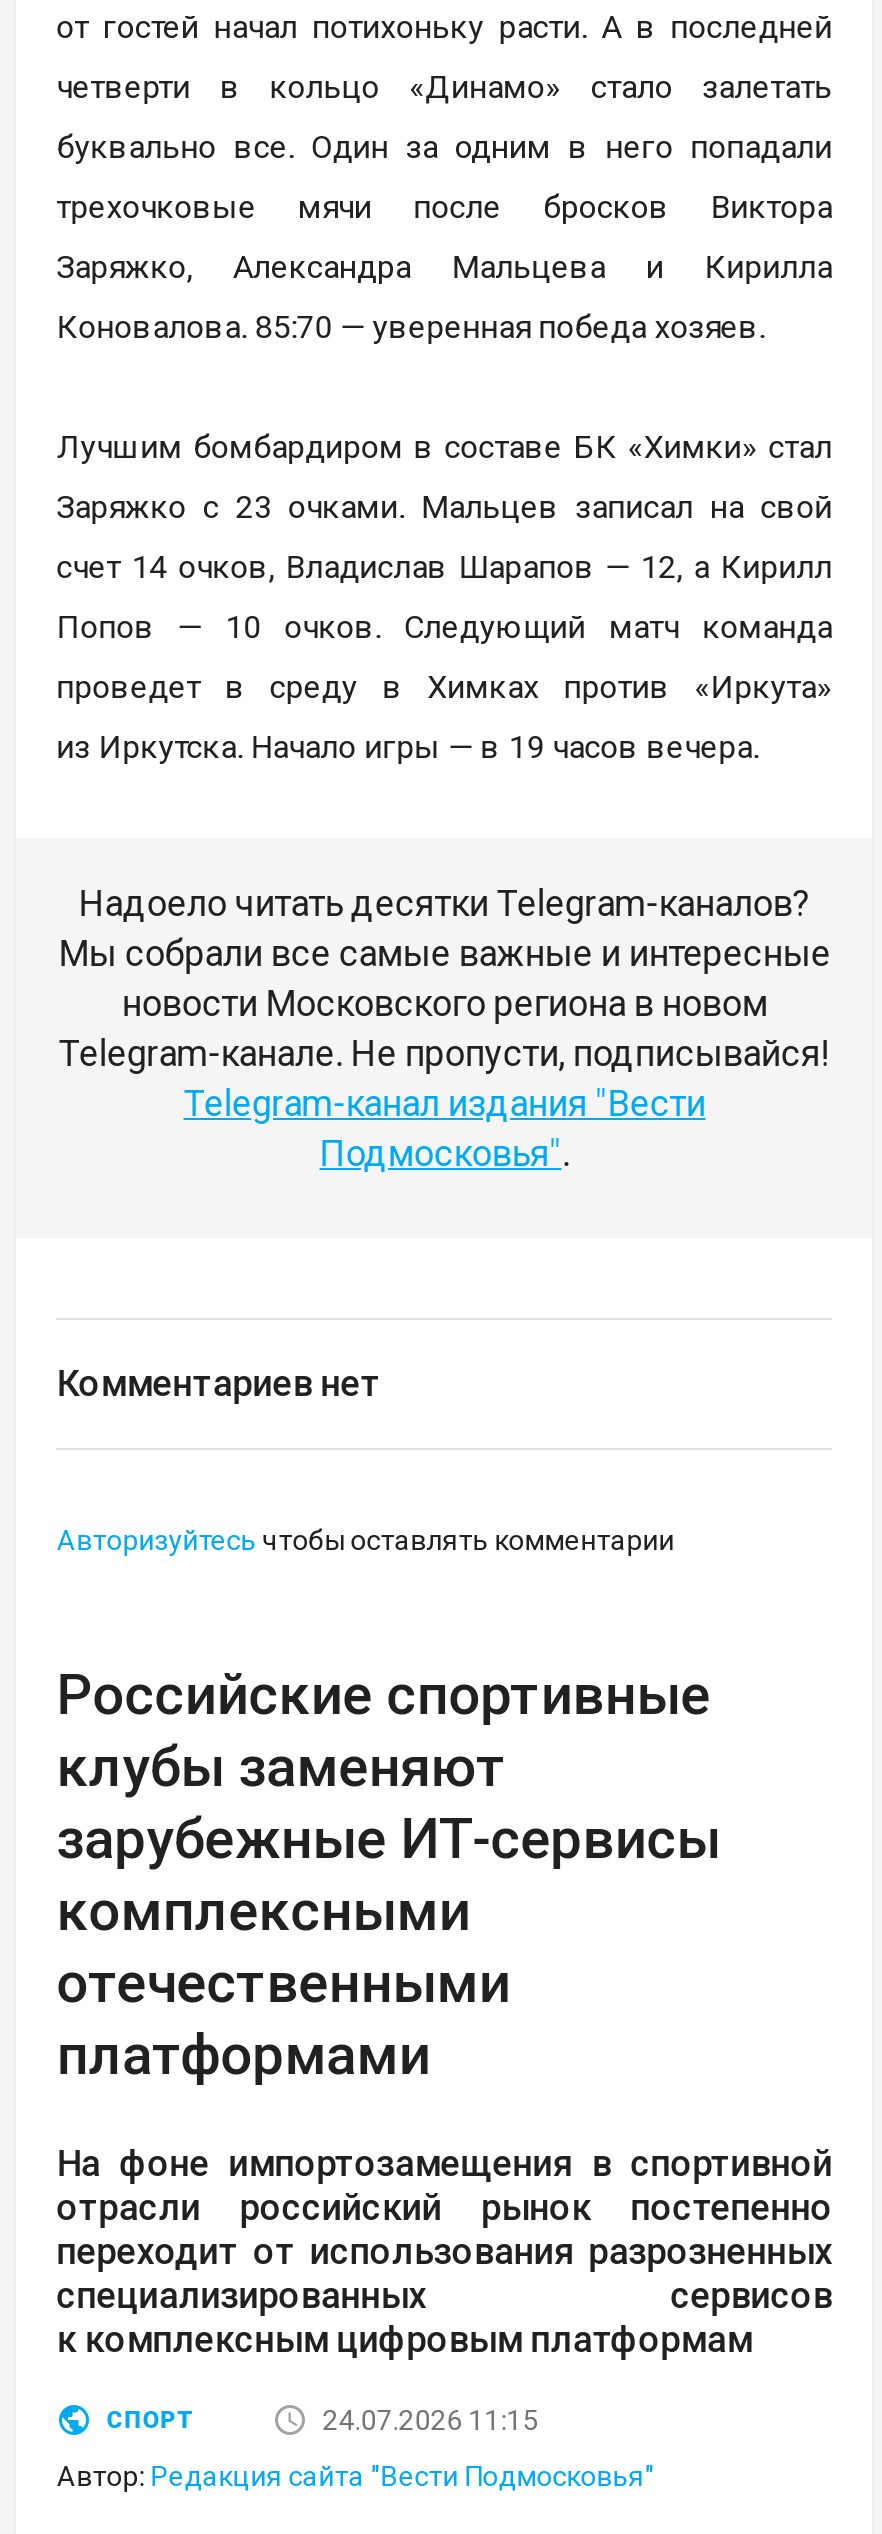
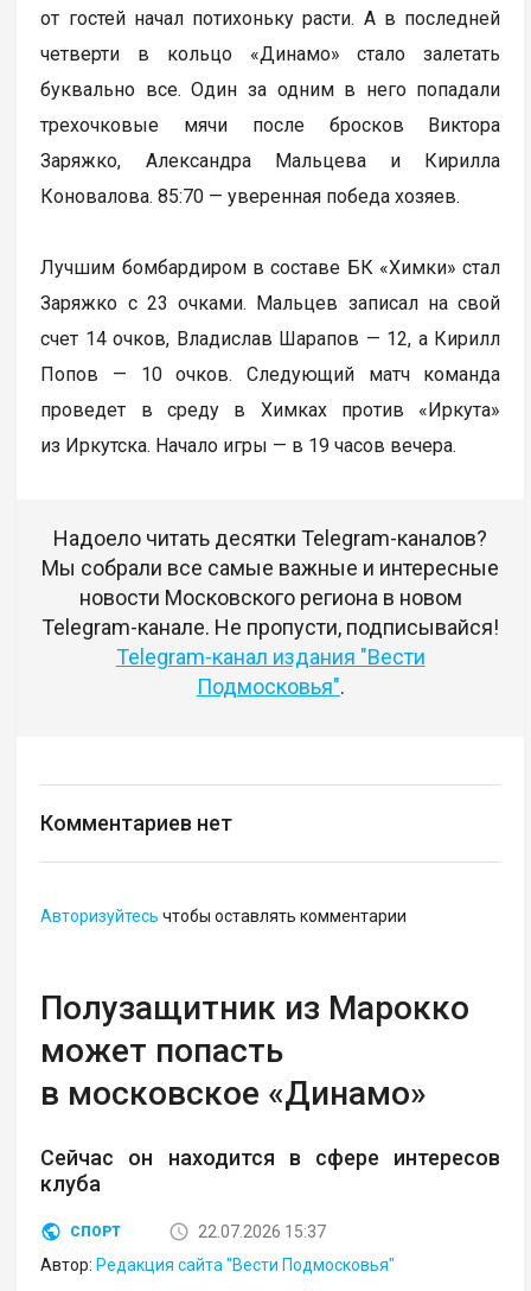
- Российские спортивные
- клубы заменяют
- зарубежные ИТ-сервисы
- комплексными
- отечественными
- платформами
+ Полузащитник из Марокко
+ может попасть
+ в московское «Динамо»

- На фоне импортозамещения в спортивной
- отрасли российский рынок постепенно
- переходит от использования разрозненных
- специализированных сервисов
- к комплексным цифровым платформам
+ Сейчас он находится в сфере интересов
+ клуба

- 24.07.2026 11:15
+ 22.07.2026 15:37
